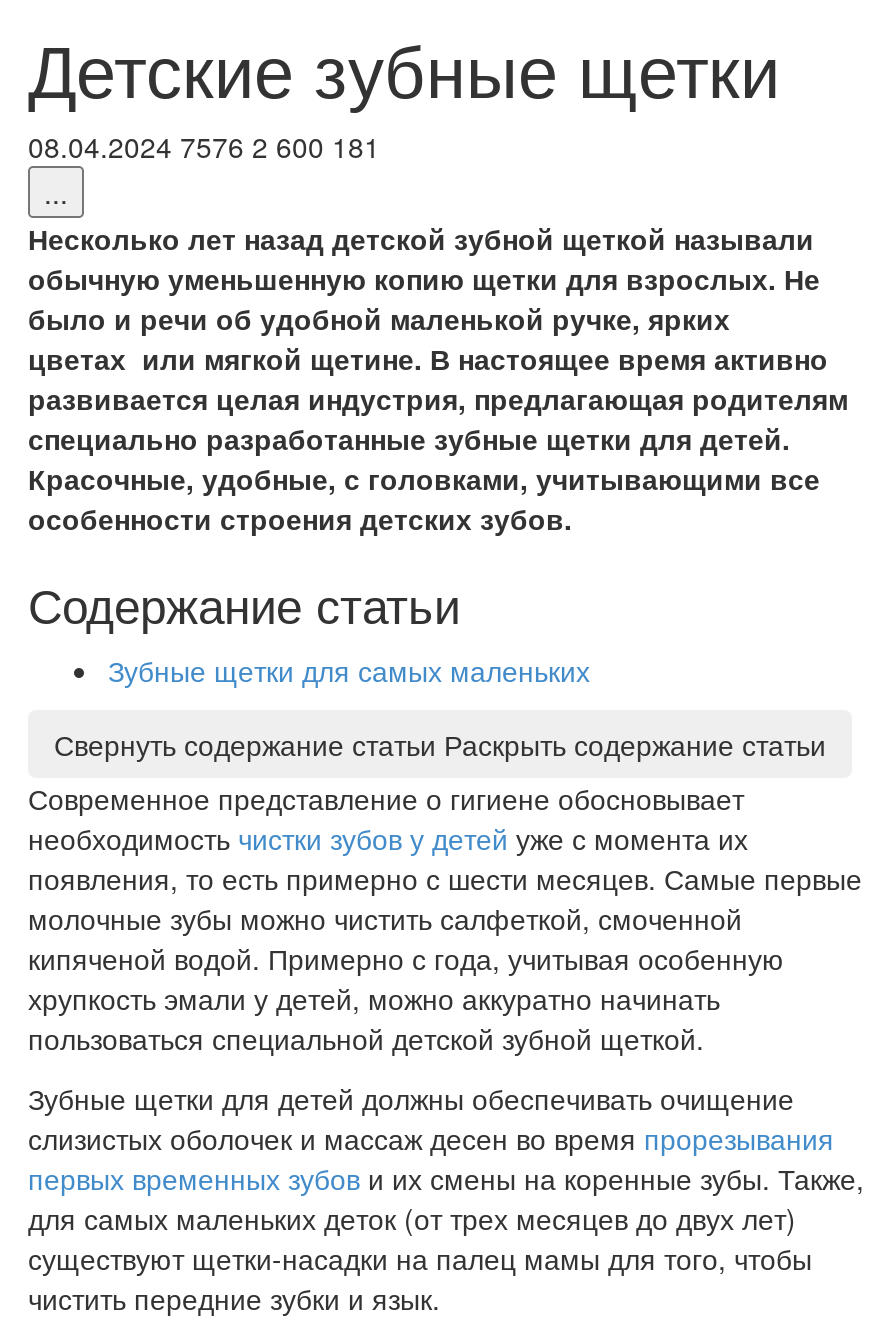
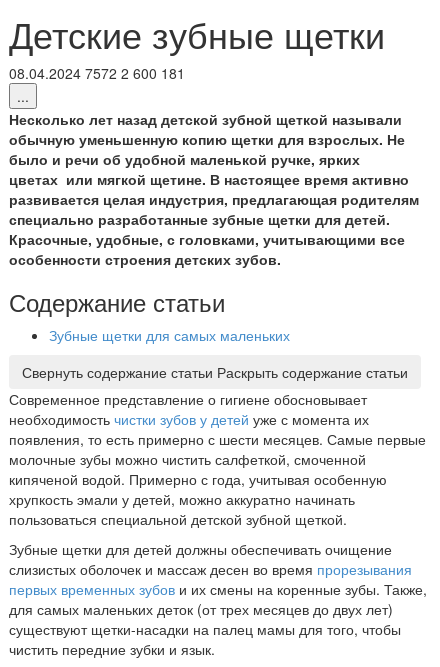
- 08.04.2024 7576 2 600 181
+ 08.04.2024 7572 2 600 181
